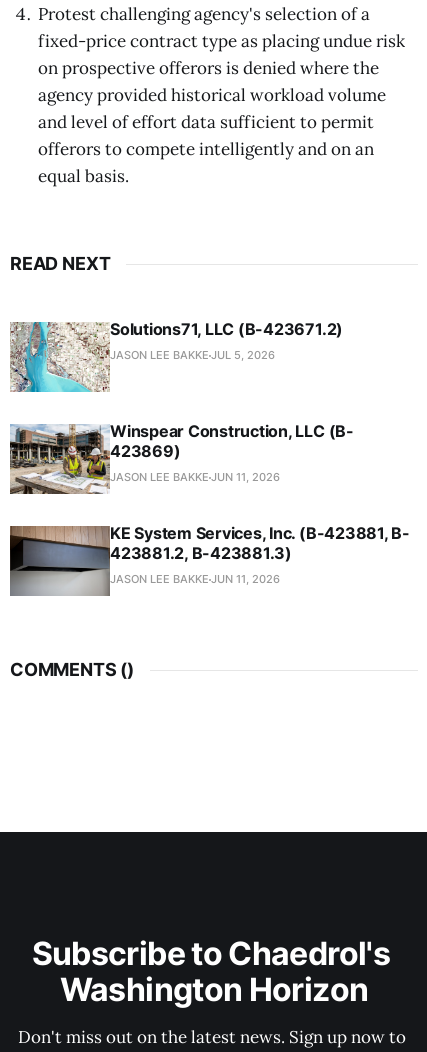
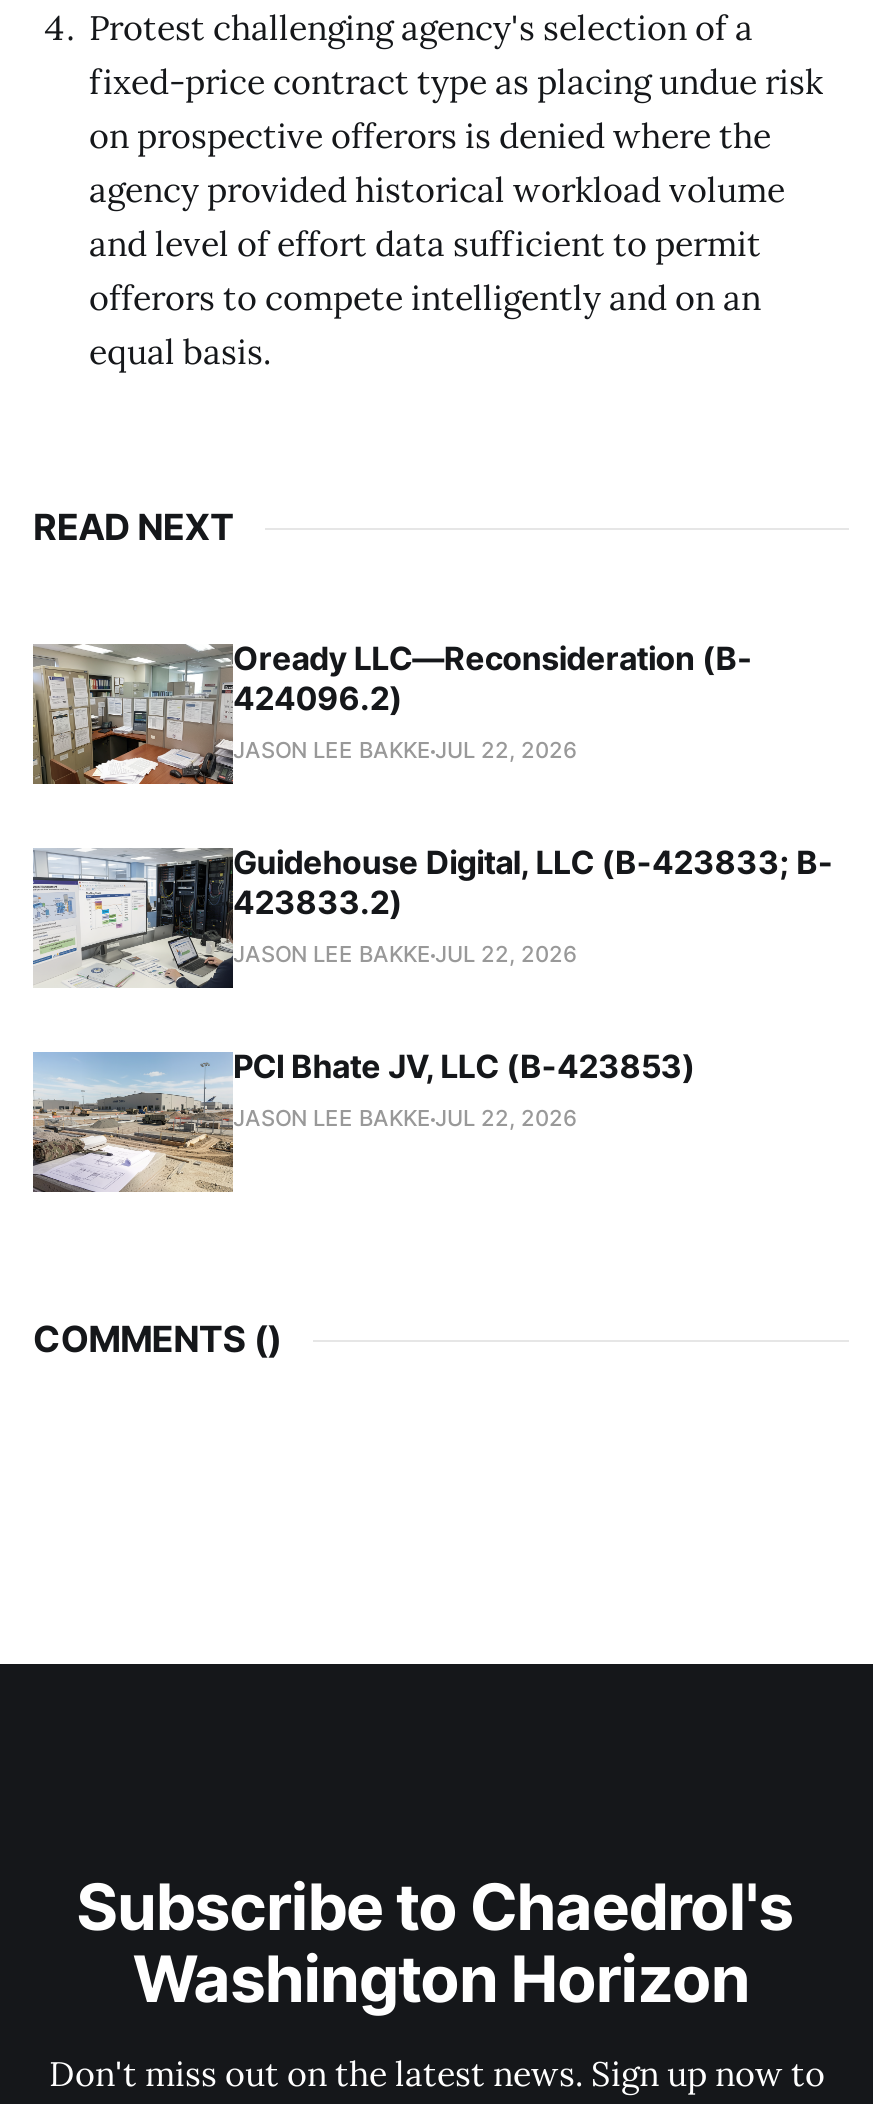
- [image]
- Solutions71, LLC (B-423671.2)
- JASON LEE BAKKE JUL 5, 2026
+ [image]
+ Oready LLC—Reconsideration (B-
+ 424096.2)
+ JASON LEE BAKKE JUL 22, 2026

- [image]
- Winspear Construction, LLC (B-
- 423869)
- JASON LEE BAKKE JUN 11, 2026
+ [image]
+ Guidehouse Digital, LLC (B-423833; B-
+ 423833.2)
+ JASON LEE BAKKE JUL 22, 2026

- [image]
- KE System Services, Inc. (B-423881, B-
- 423881.2, B-423881.3)
- JASON LEE BAKKE JUN 11, 2026
+ [image]
+ PCI Bhate JV, LLC (B-423853)
+ JASON LEE BAKKE JUL 22, 2026
